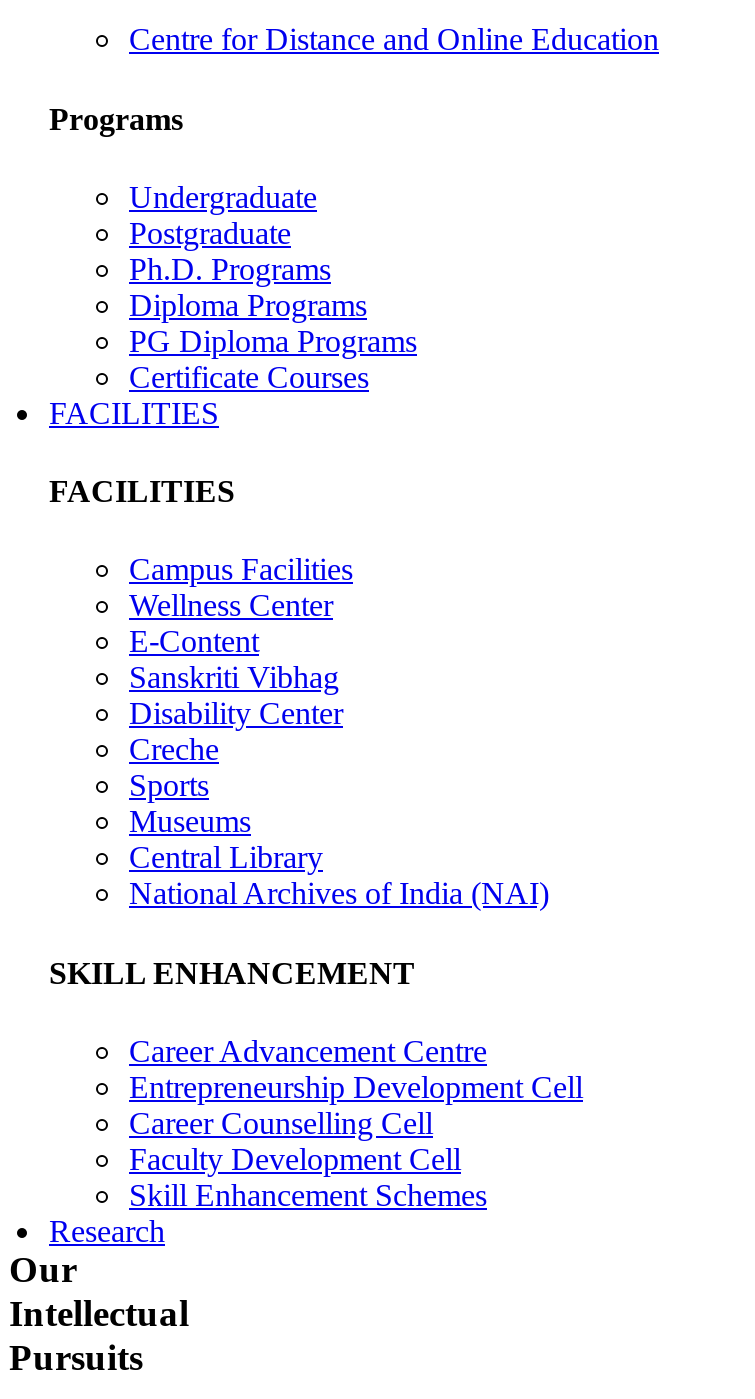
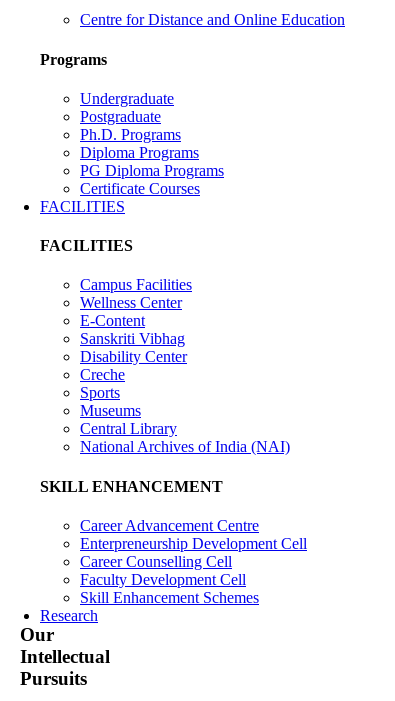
- Entrepreneurship Development Cell
+ Enterpreneurship Development Cell
